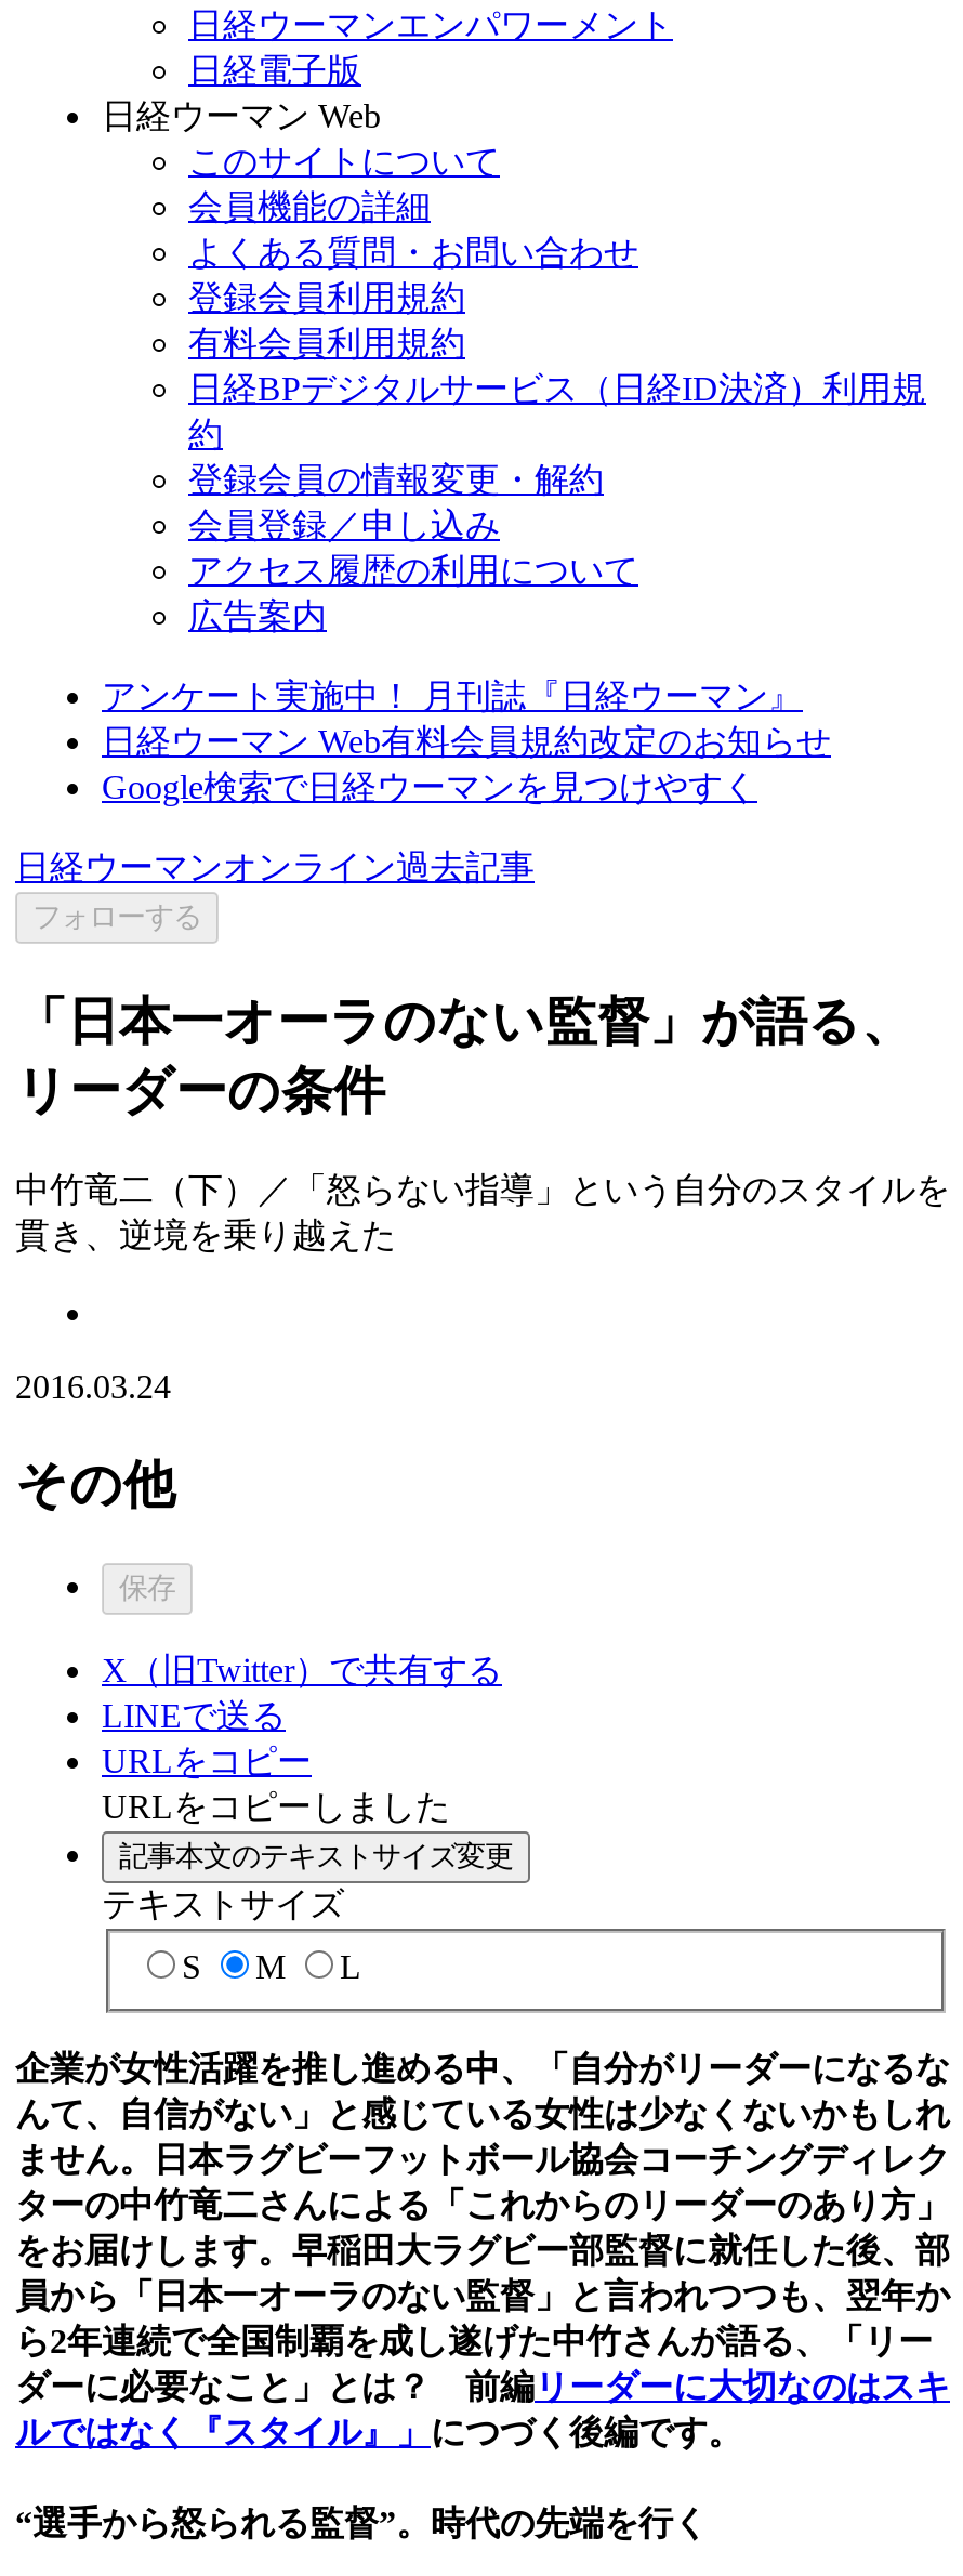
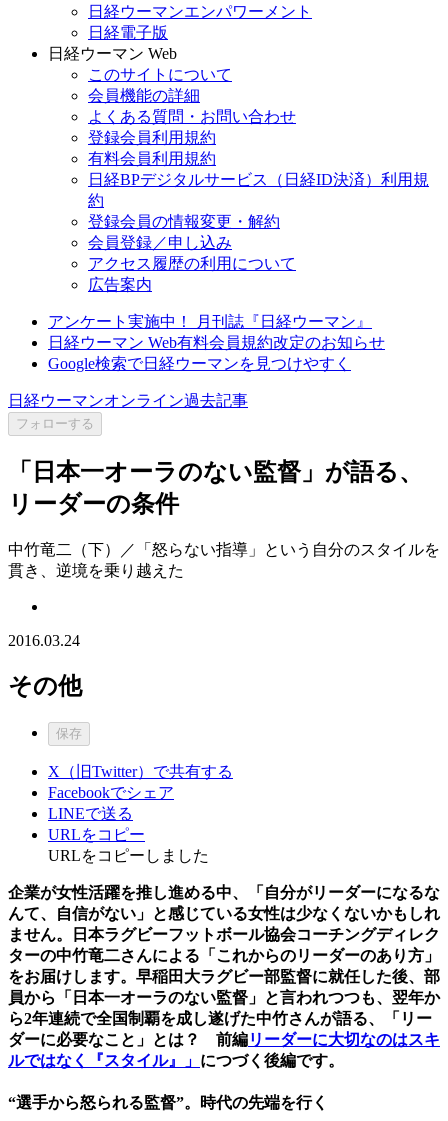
+ Facebookでシェア

moved down: LINEで送る | URLをコピー | URLをコピーしました

- 記事本文のテキストサイズ変更
- テキストサイズ
- S
- M
- L
